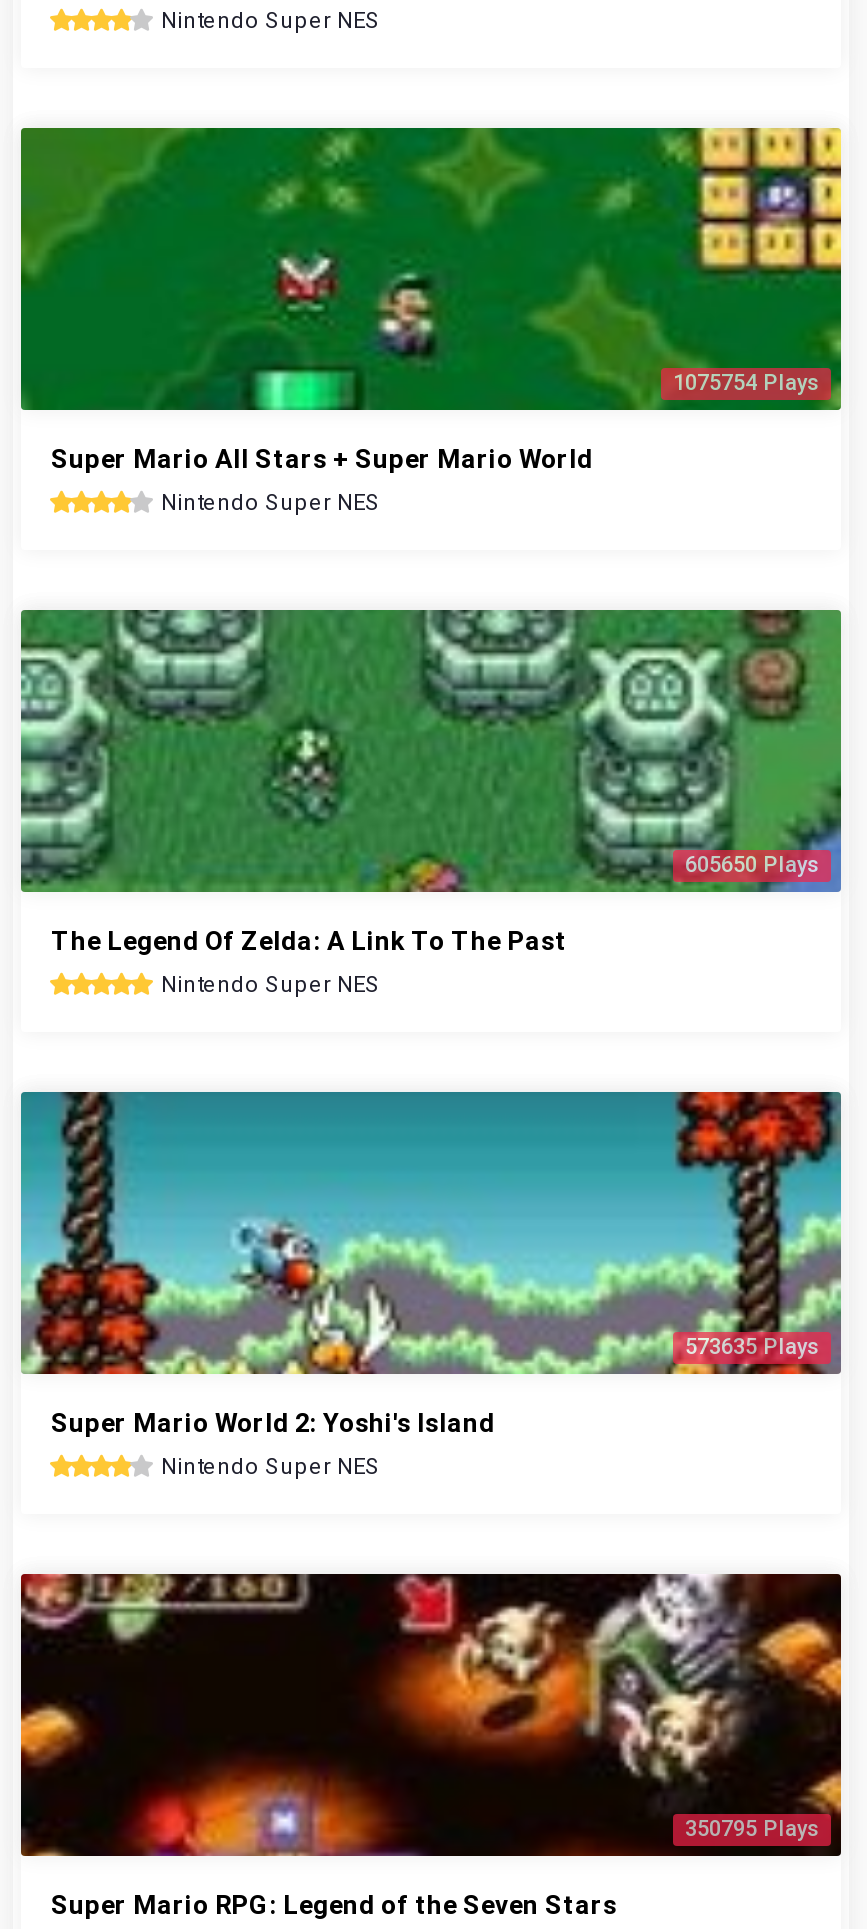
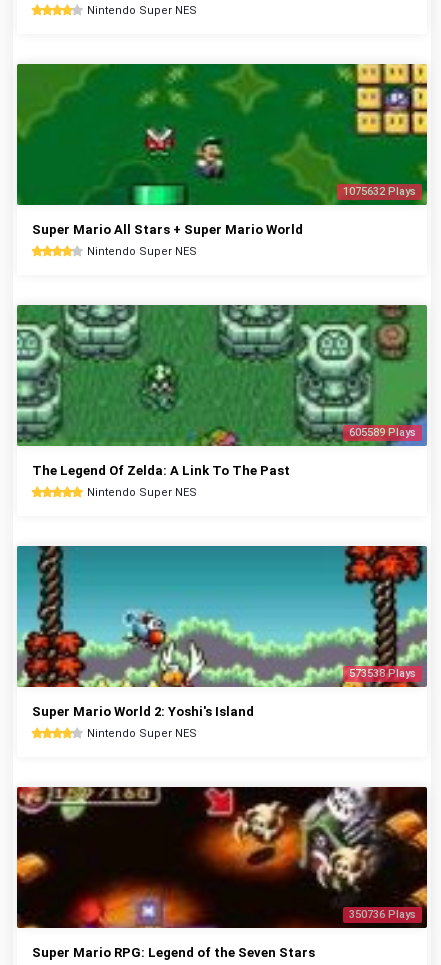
- 1075754 Plays
+ 1075632 Plays

- 605650 Plays
+ 605589 Plays

- 573635 Plays
+ 573538 Plays

- 350795 Plays
+ 350736 Plays
